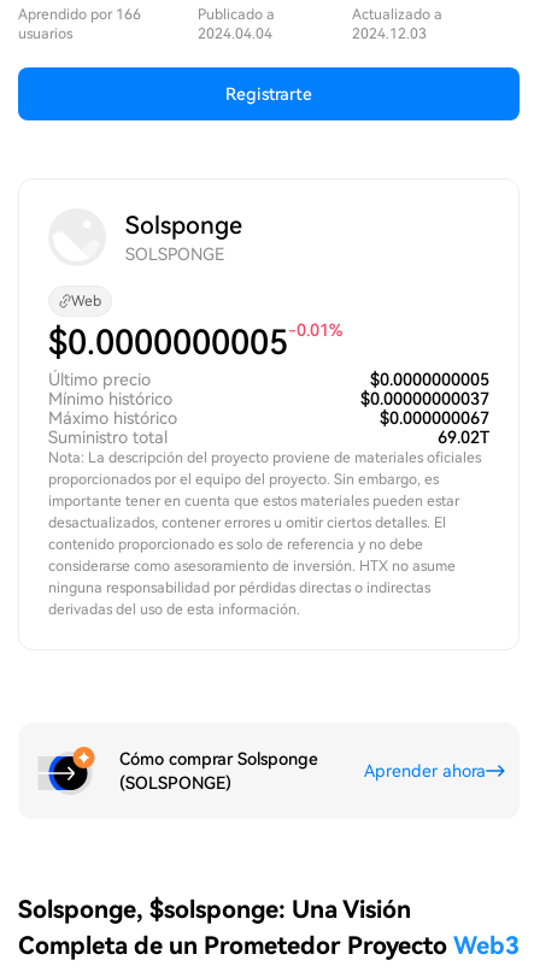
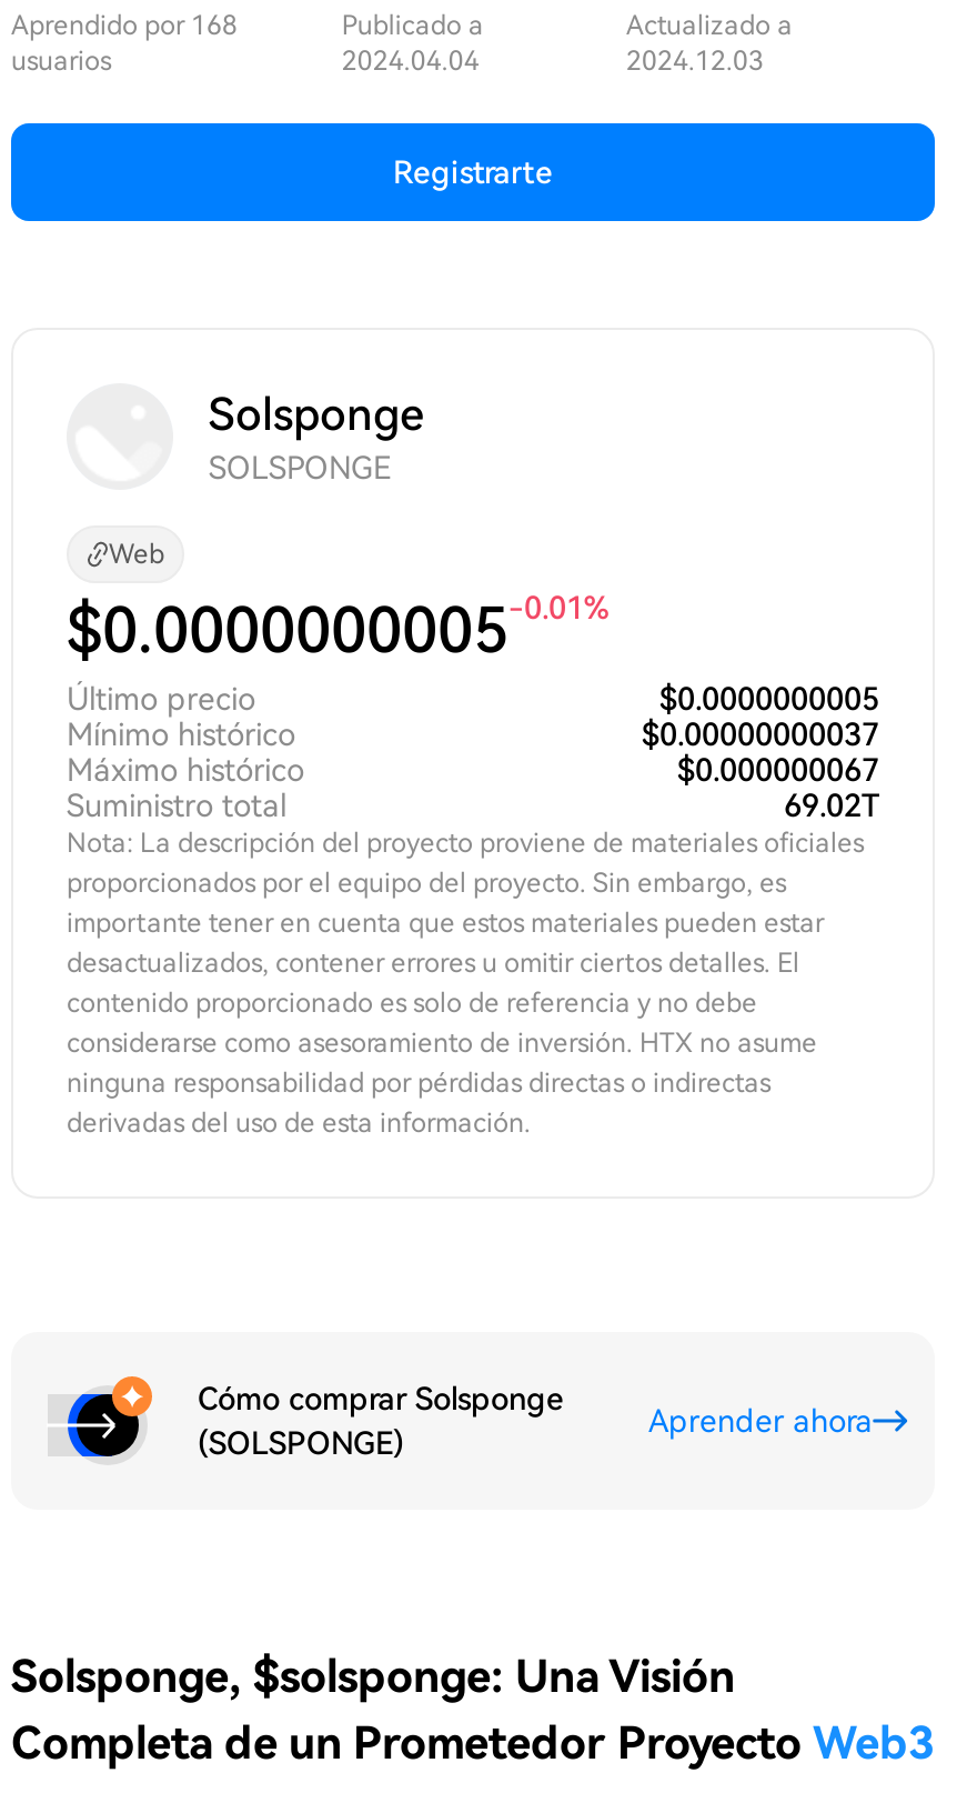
- Aprendido por 166
+ Aprendido por 168
